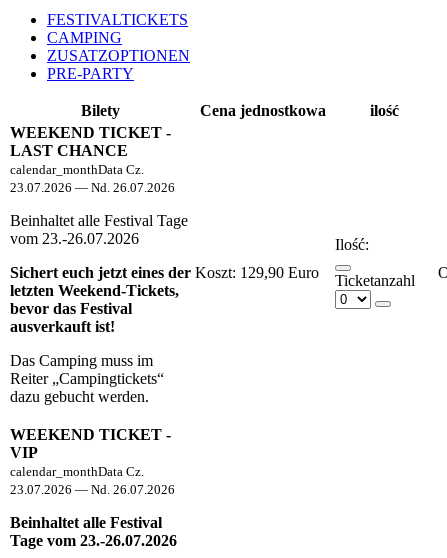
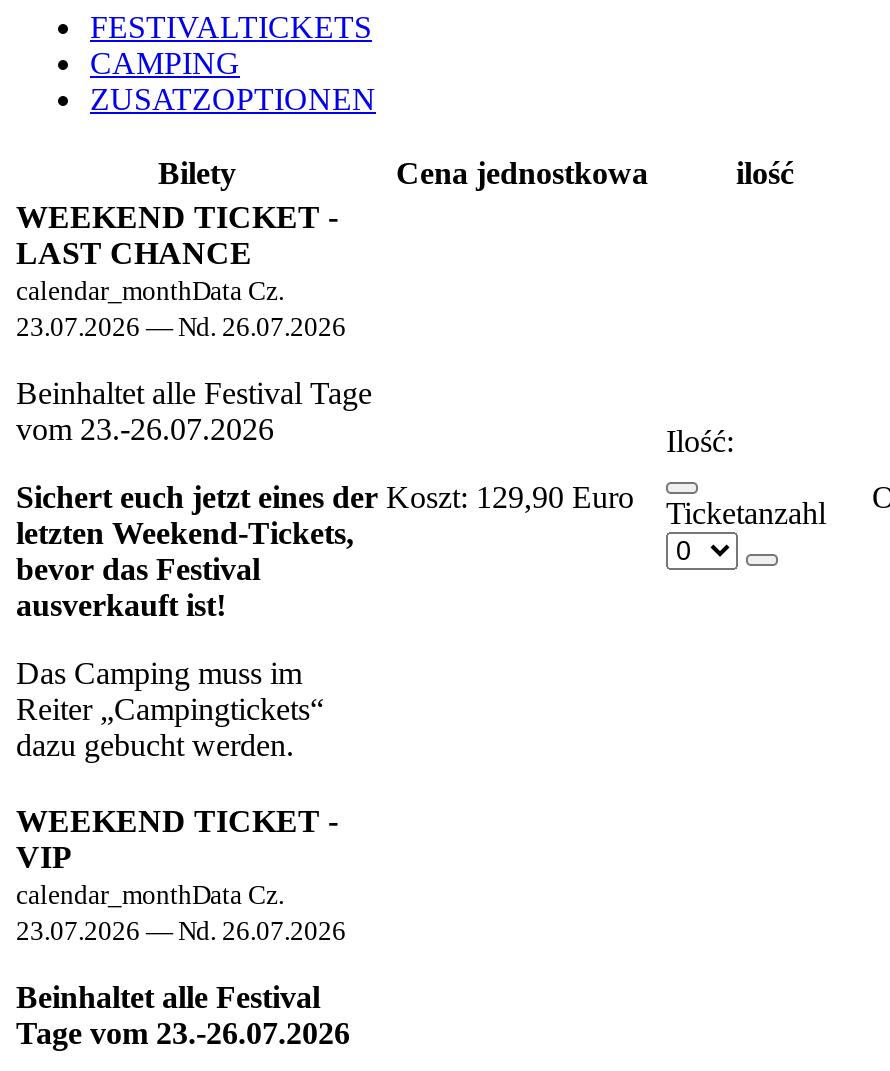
- PRE-PARTY
